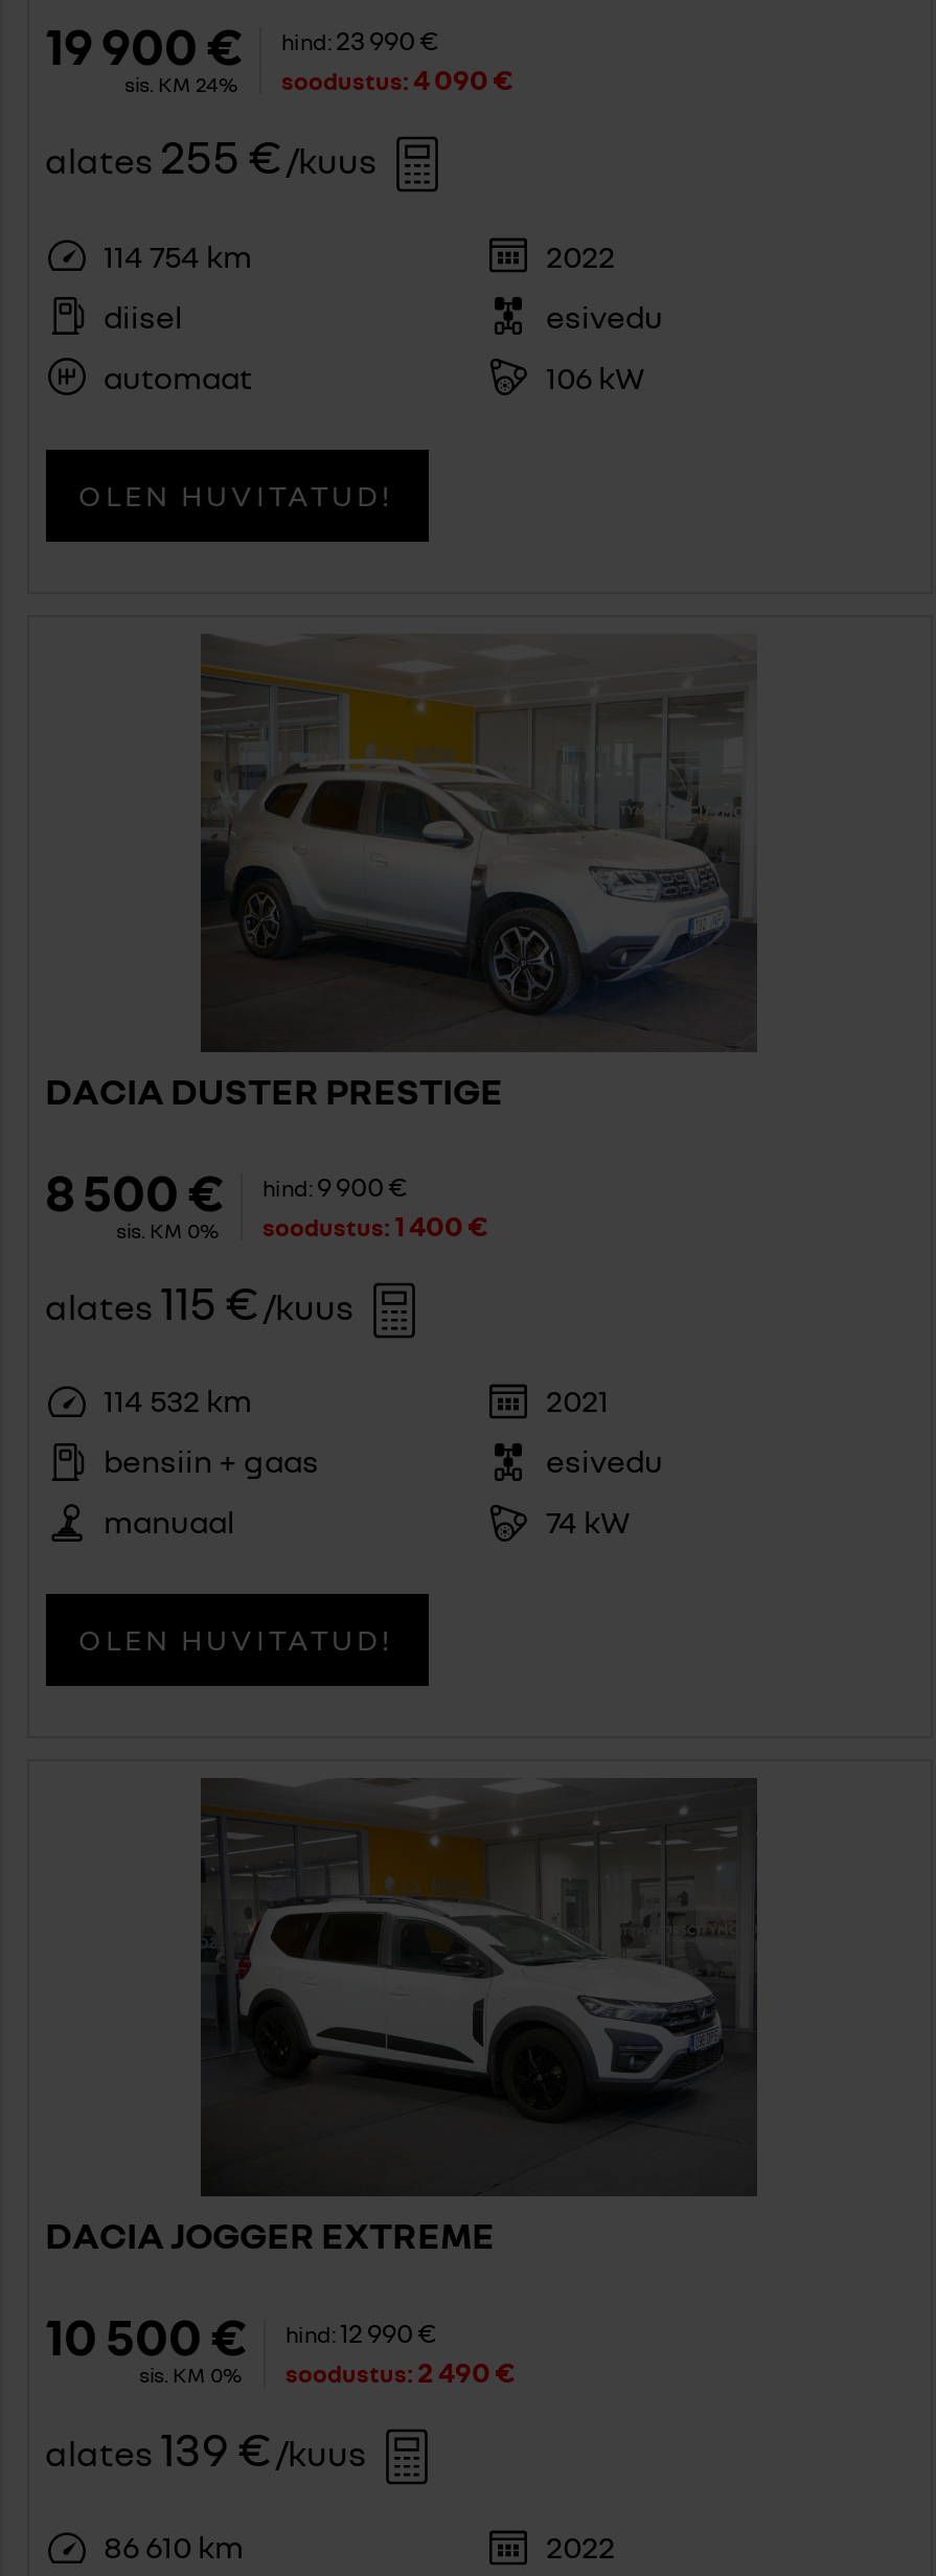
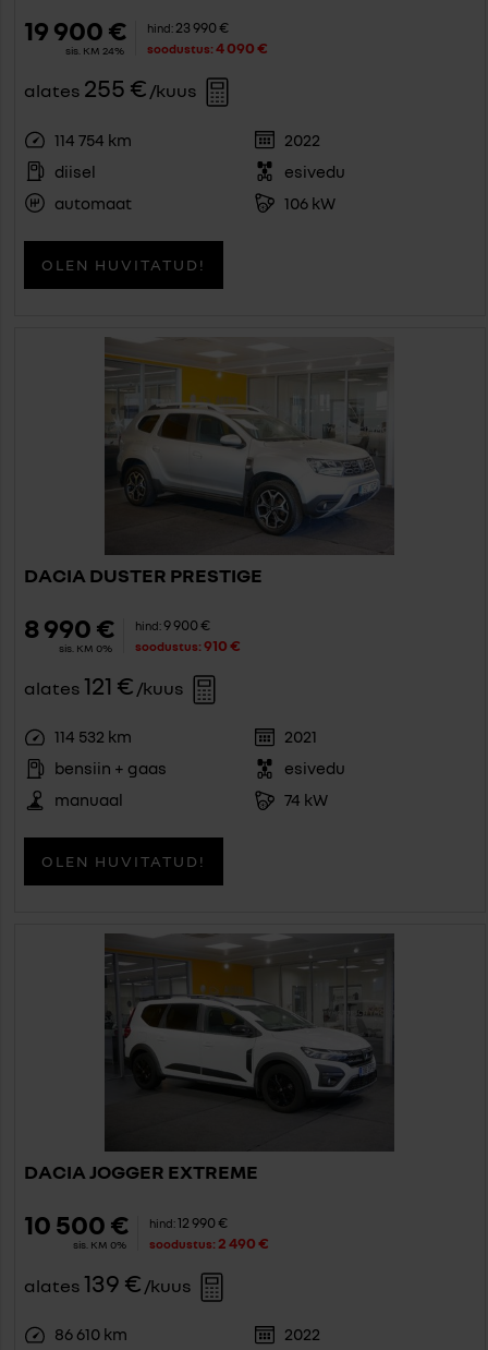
- 8 500 € hind: 9 900 €
+ 8 990 € hind: 9 900 €

- sis. KM 0% soodustus: 1 400 €
+ sis. KM 0% soodustus: 910 €

- alates115 €/kuus
+ alates121 €/kuus
